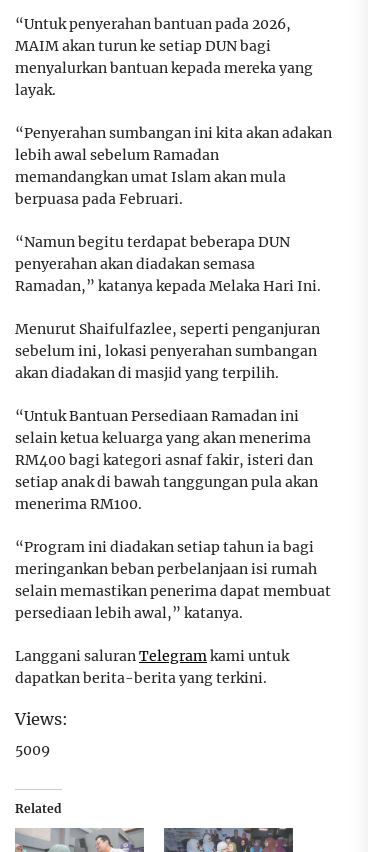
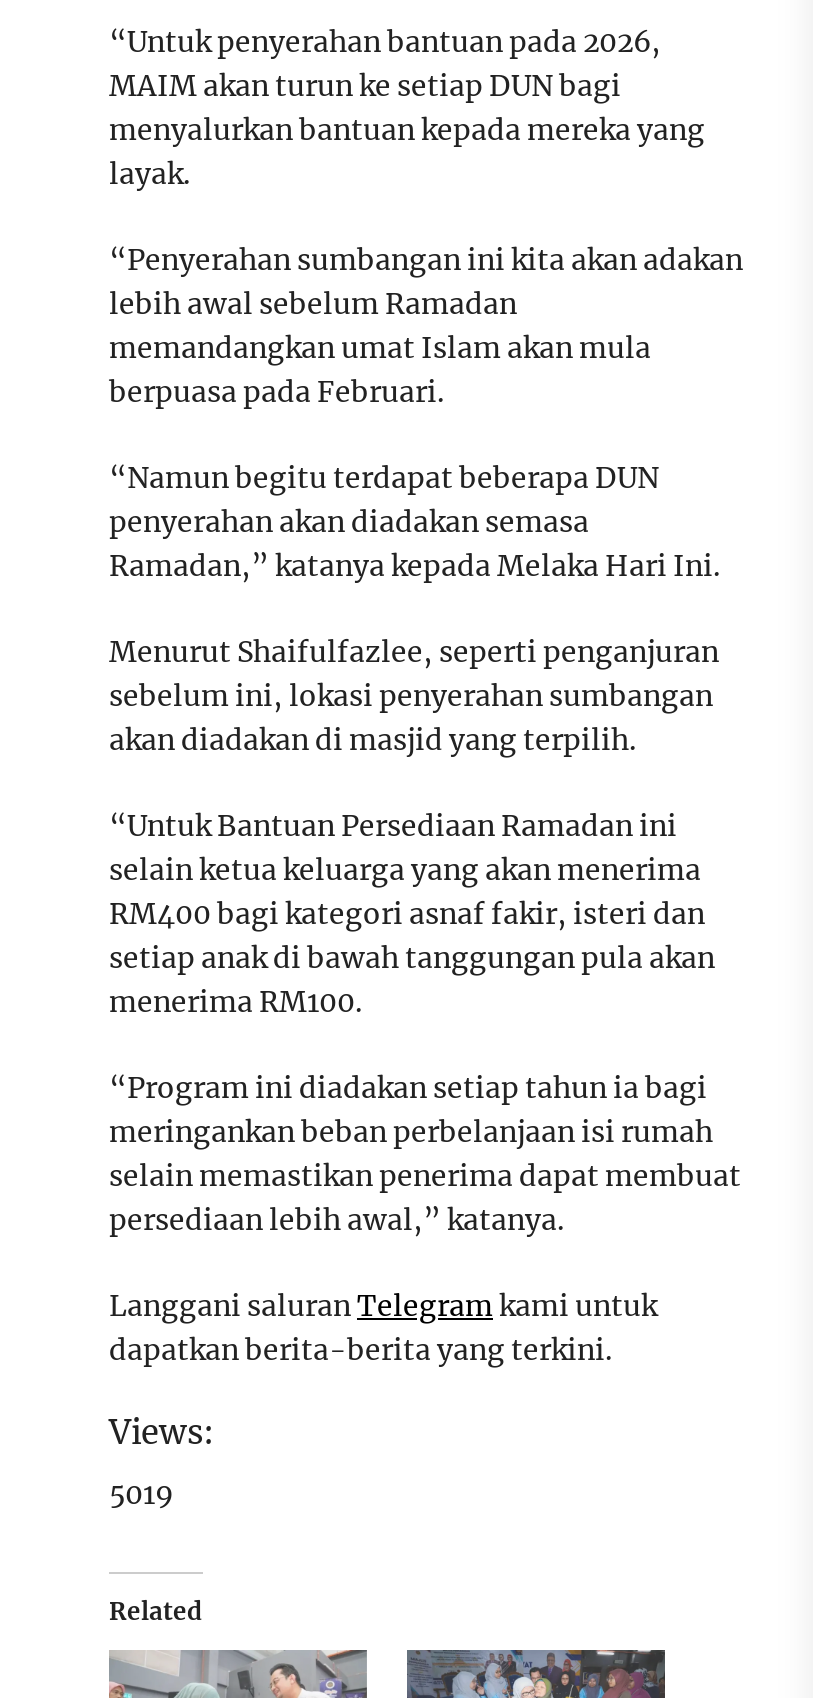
- 5009
+ 5019
